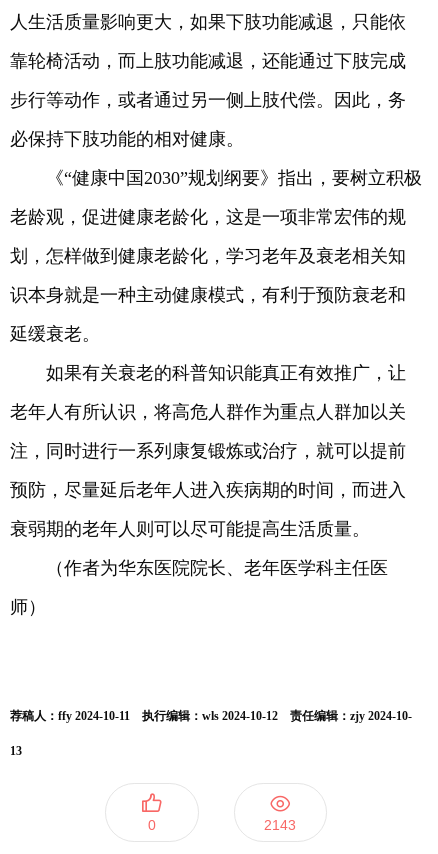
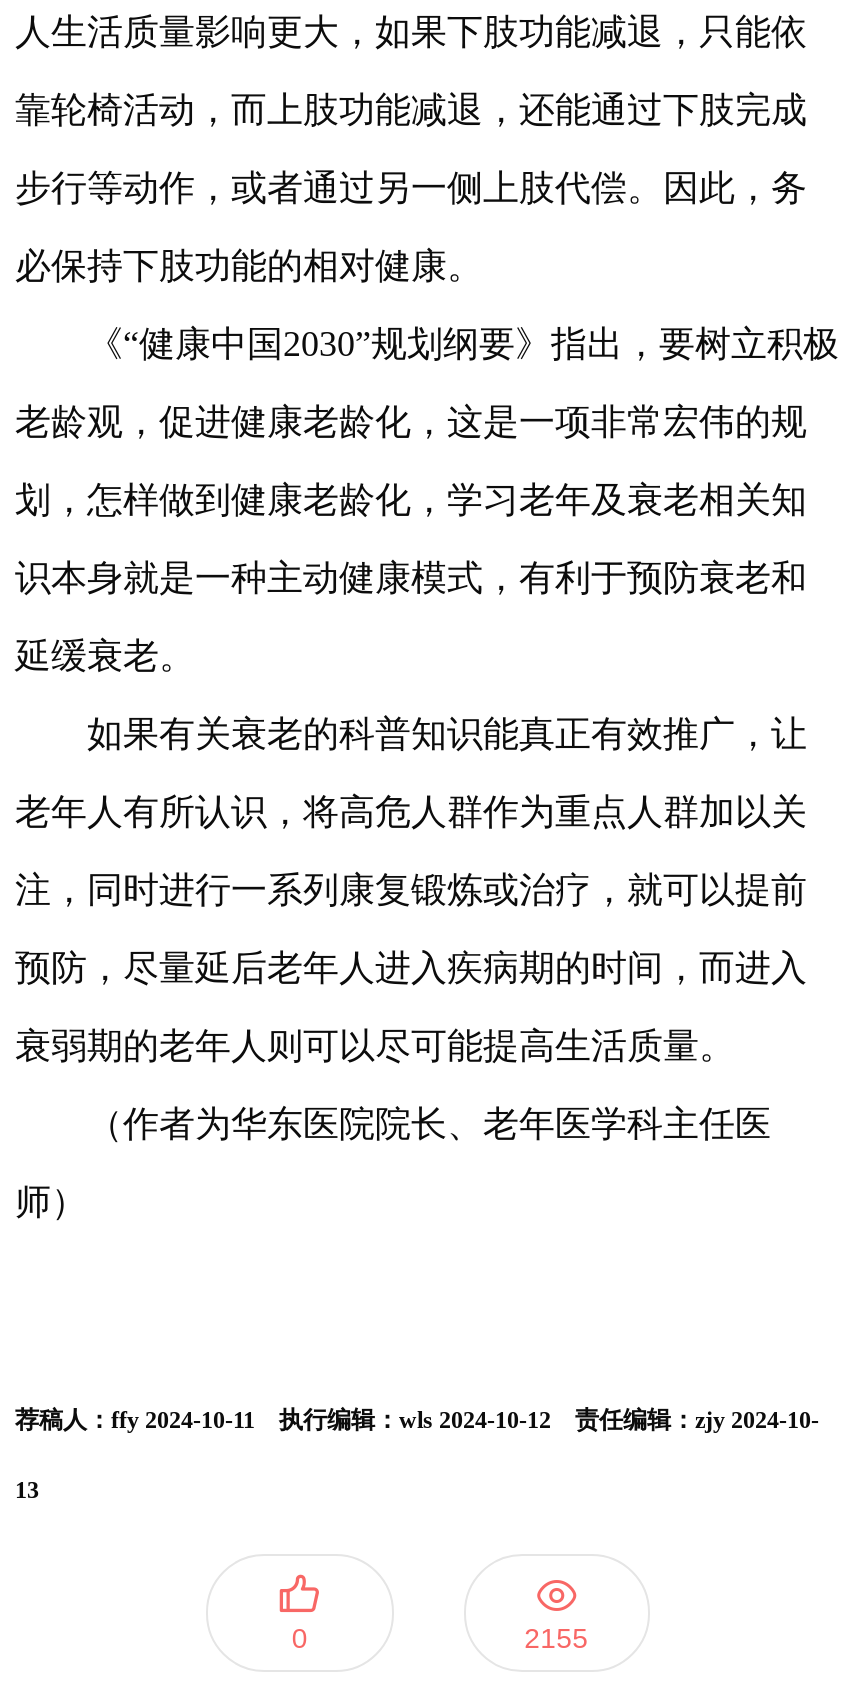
- 2143
+ 2155
